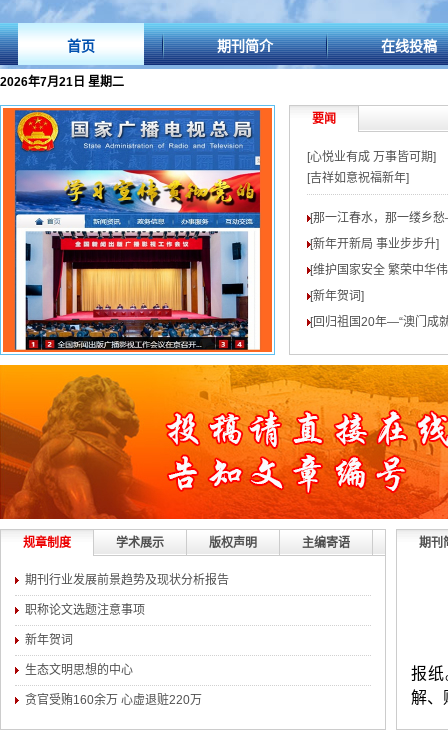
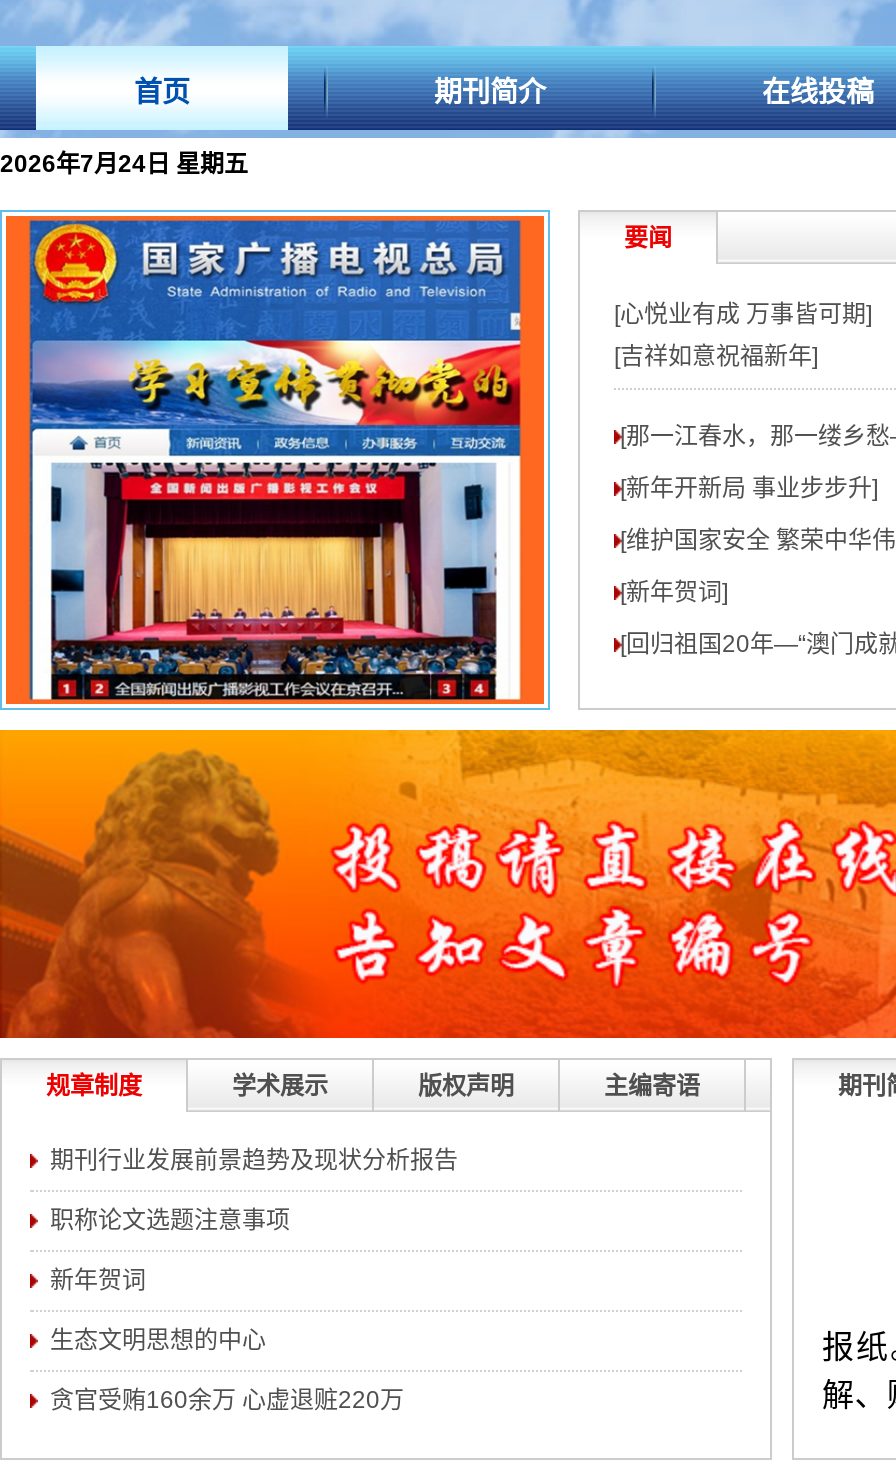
- 2026年7月21日 星期二
+ 2026年7月24日 星期五
